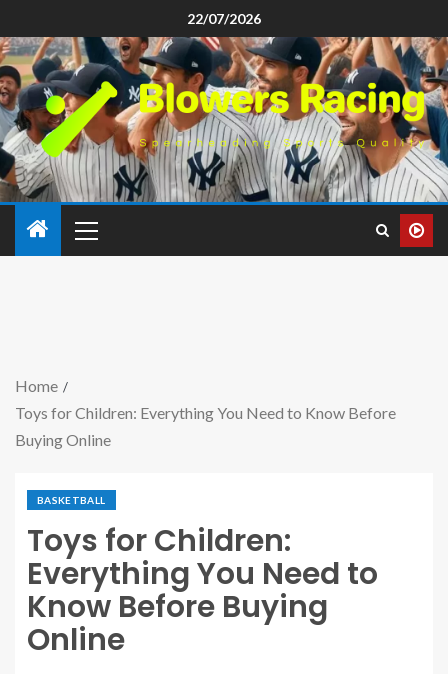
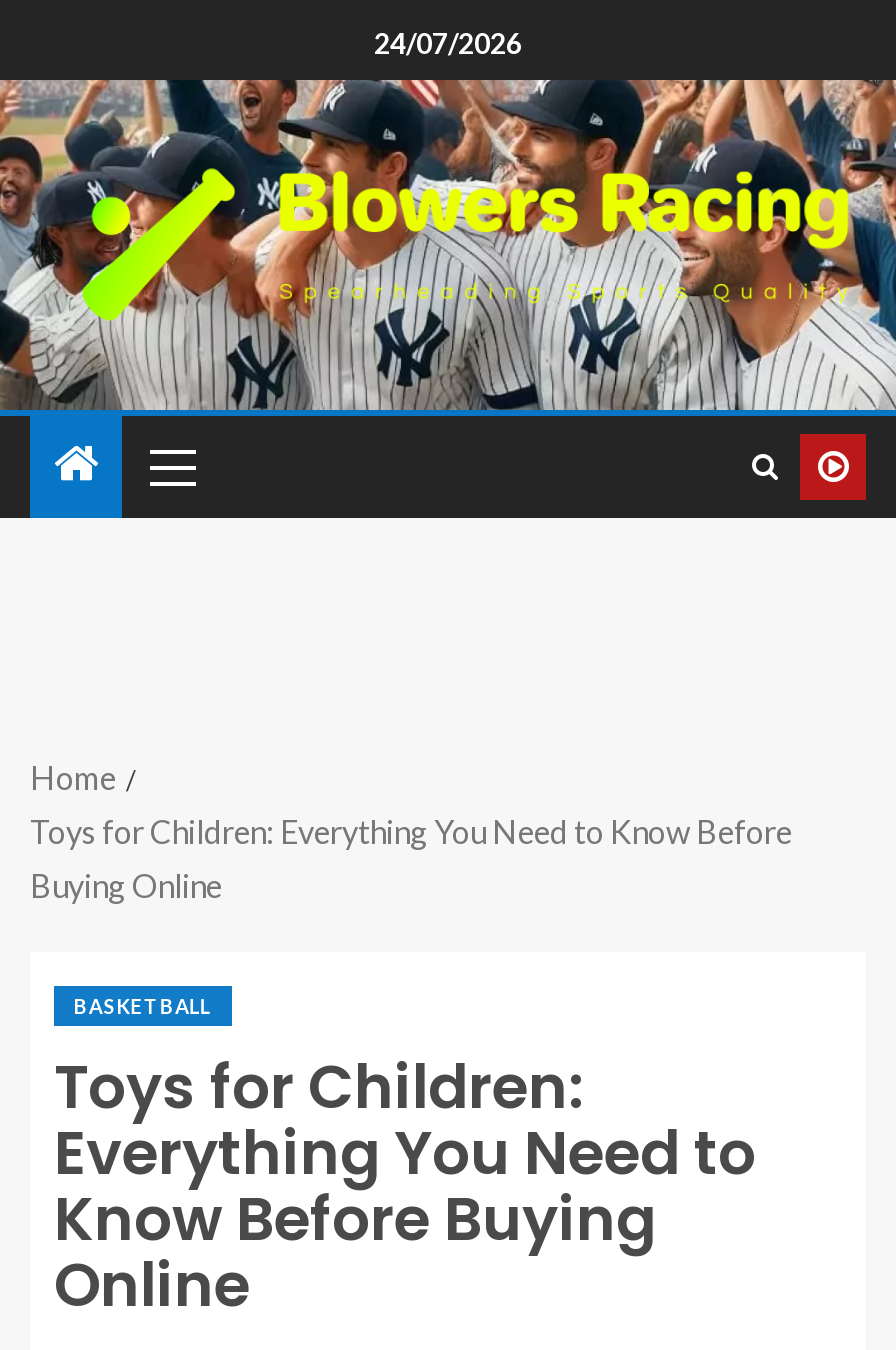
- 22/07/2026
+ 24/07/2026
